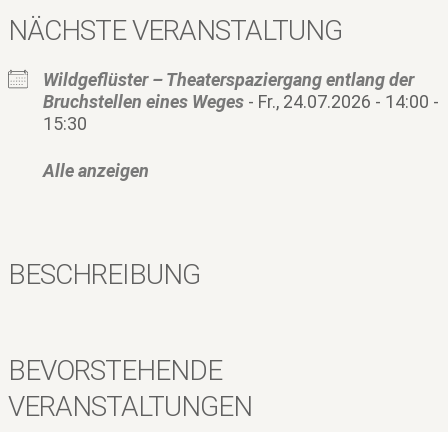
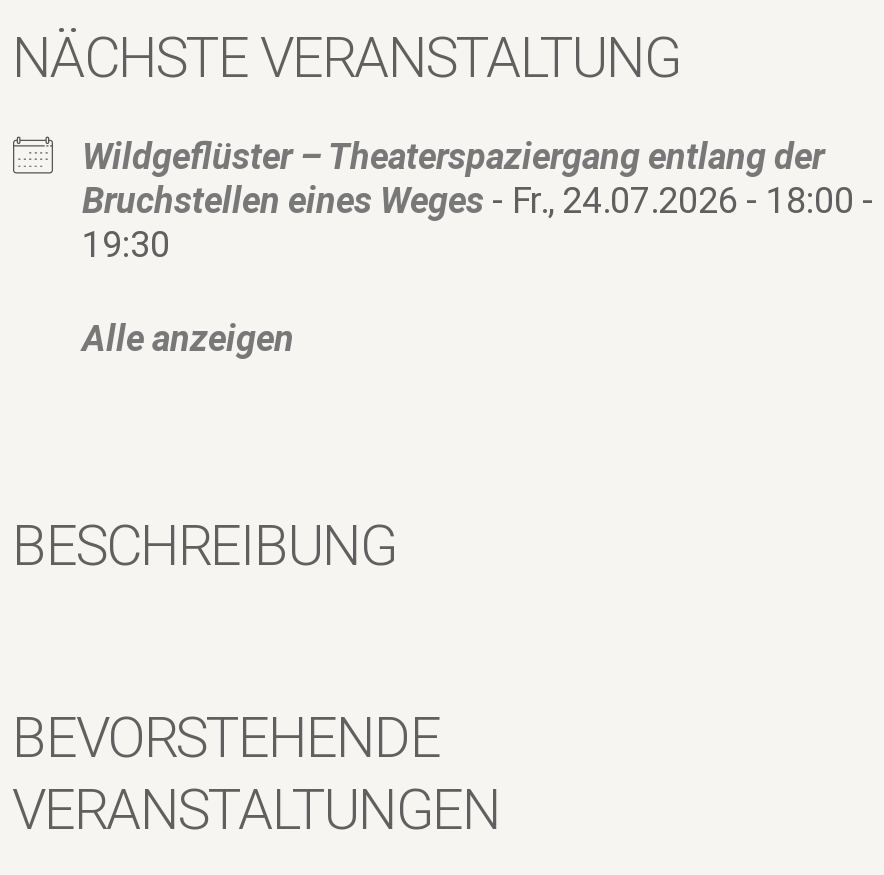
- Bruchstellen eines Weges - Fr., 24.07.2026 - 14:00 -
+ Bruchstellen eines Weges - Fr., 24.07.2026 - 18:00 -

- 15:30
+ 19:30
